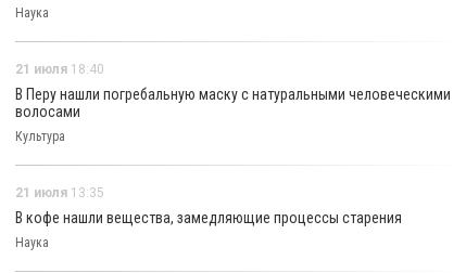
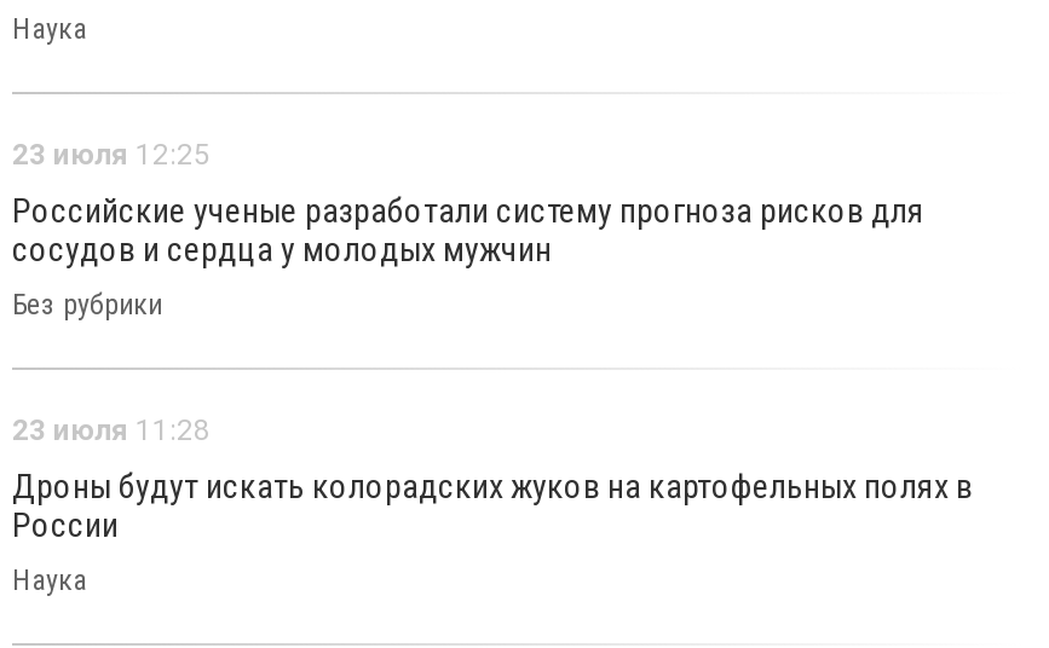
- 21 июля 18:40
+ 23 июля 12:25

- В Перу нашли погребальную маску с натуральными человеческими
- волосами
+ Российские ученые разработали систему прогноза рисков для
+ сосудов и сердца у молодых мужчин

- Культура
+ Без рубрики

- 21 июля 13:35
+ 23 июля 11:28

- В кофе нашли вещества, замедляющие процессы старения
+ Дроны будут искать колорадских жуков на картофельных полях в
+ России
